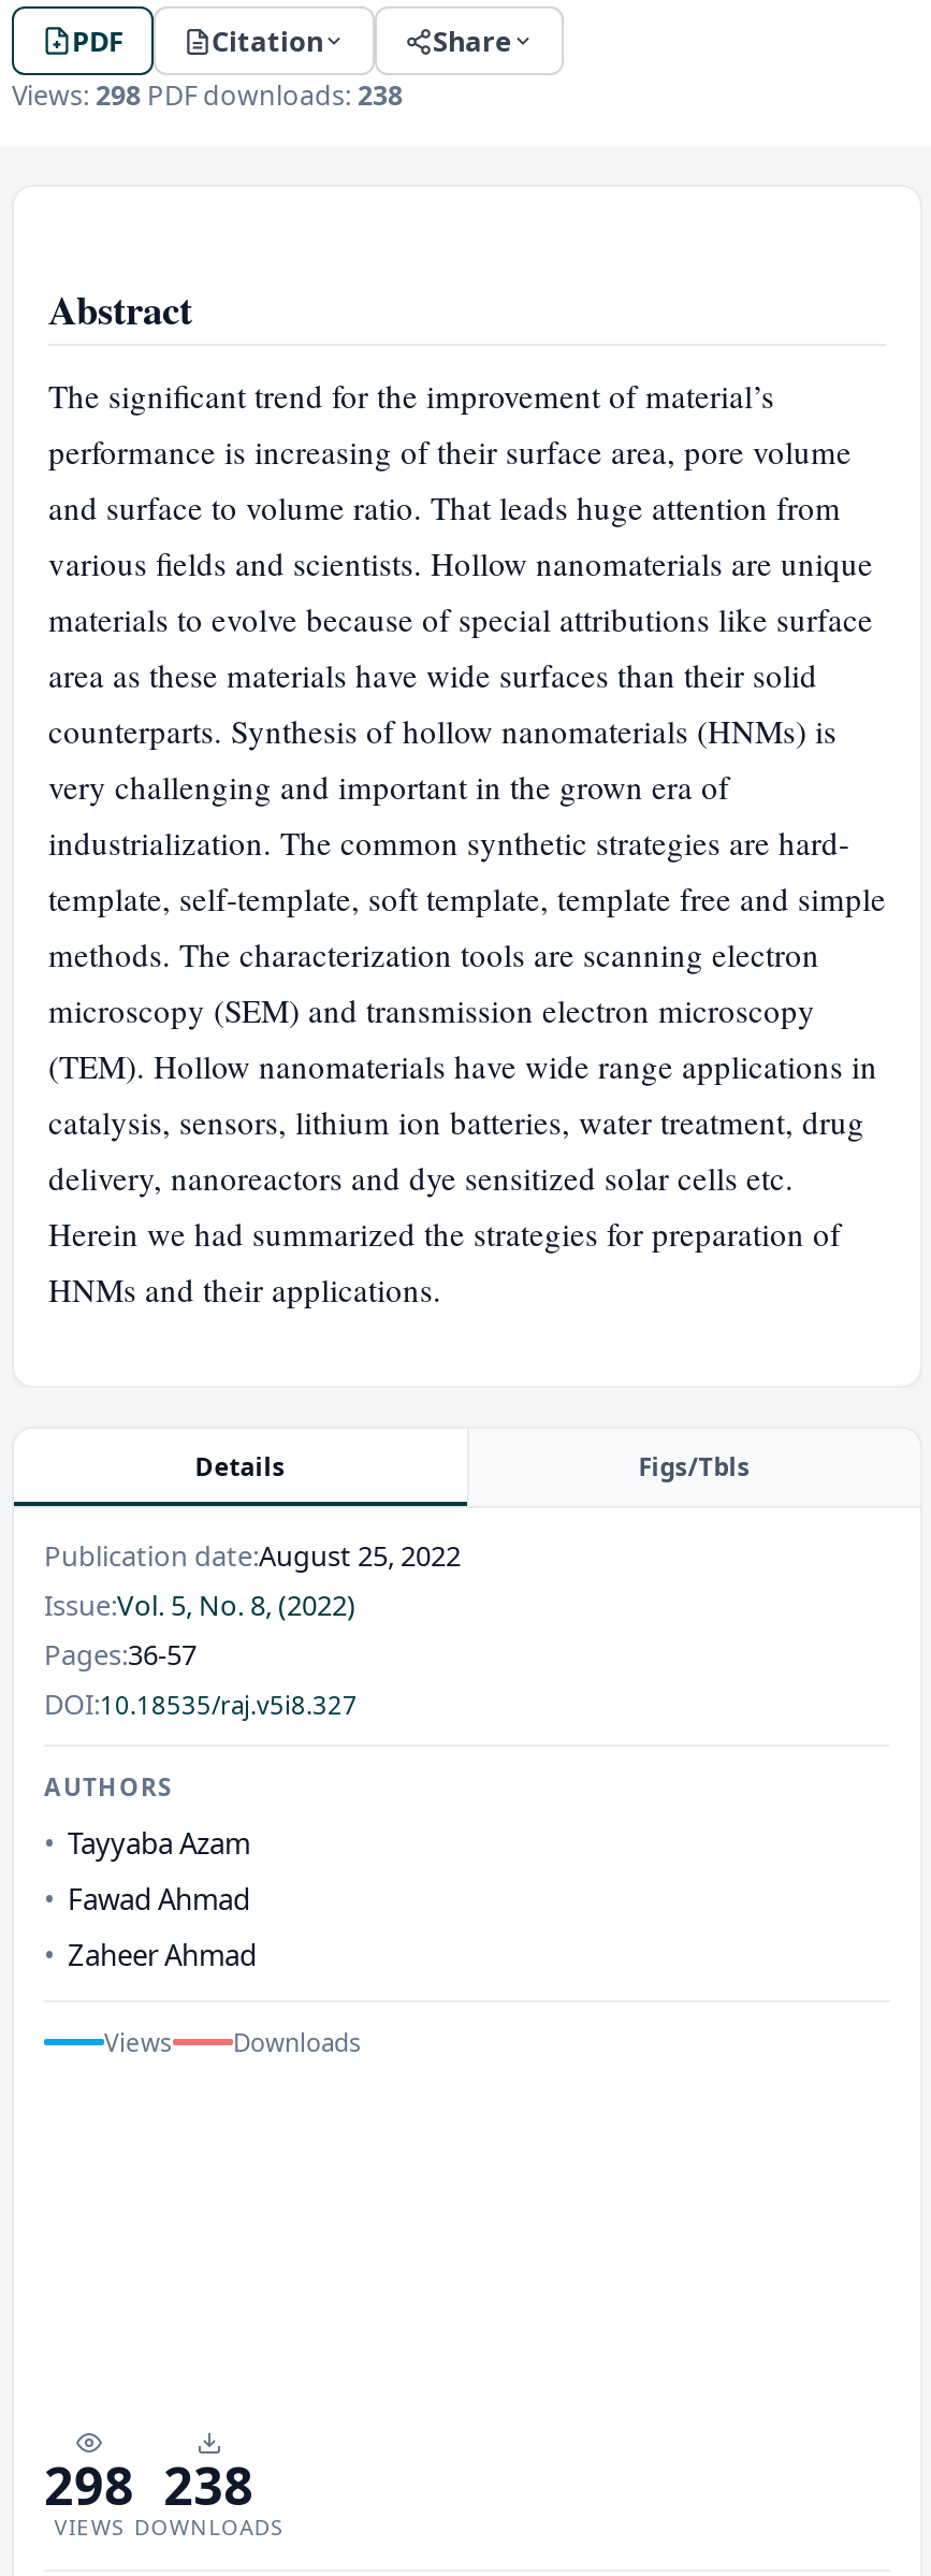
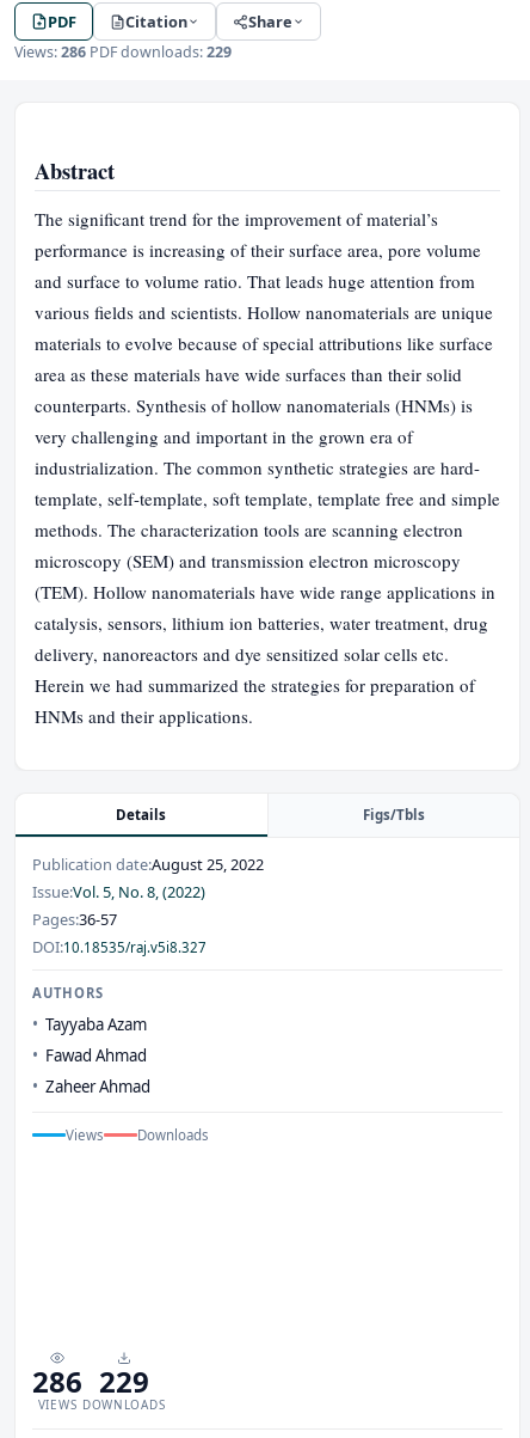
- Views: 298 PDF downloads: 238
+ Views: 286 PDF downloads: 229

- 298
+ 286

- 238
+ 229
